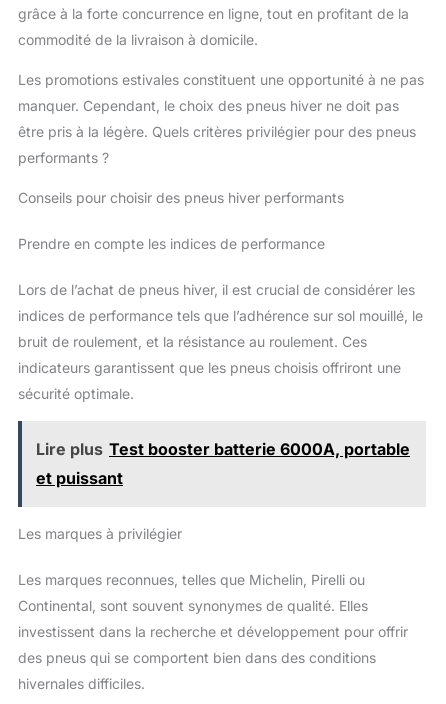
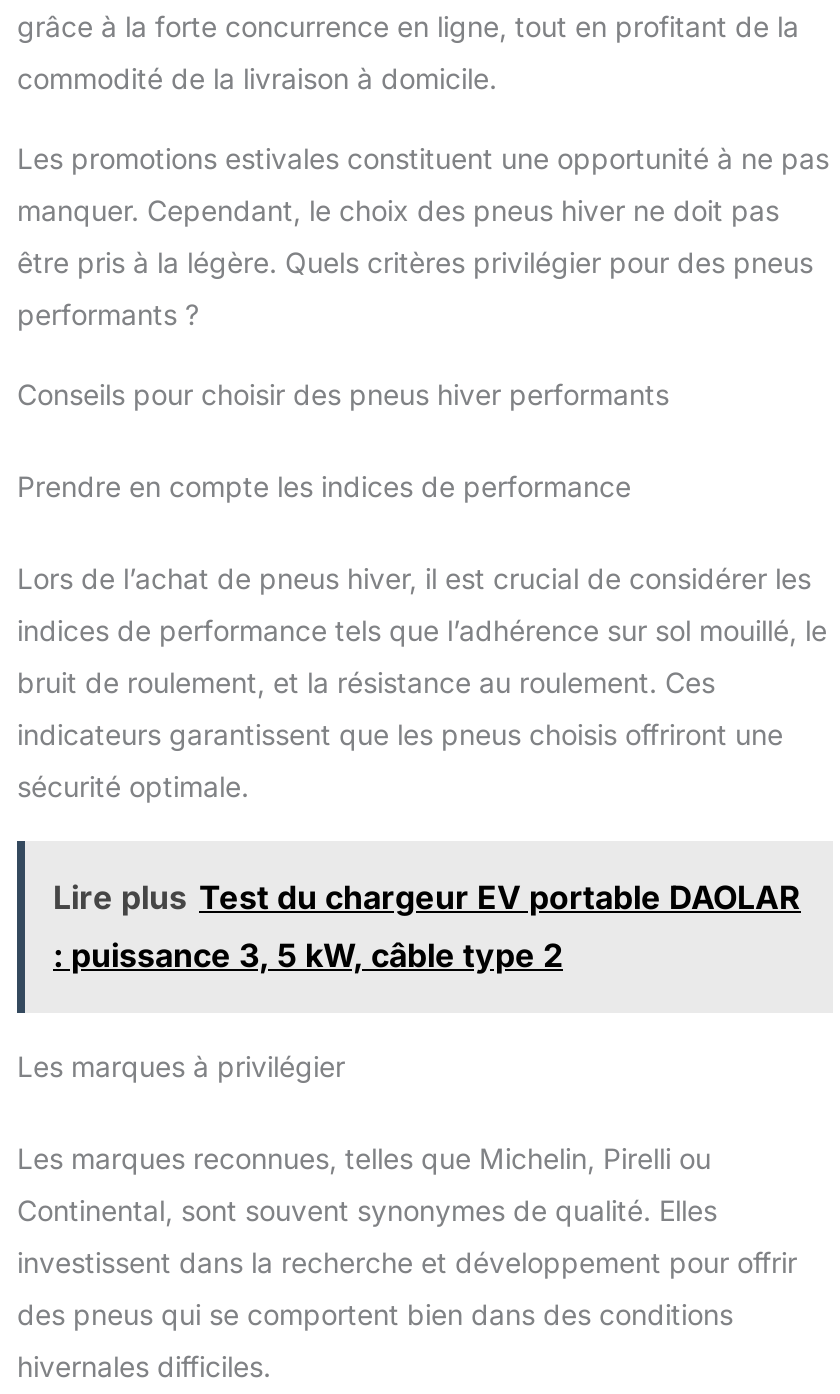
- Lire plus Test booster batterie 6000A, portable
- et puissant
+ Lire plus Test du chargeur EV portable DAOLAR
+ : puissance 3, 5 kW, câble type 2
